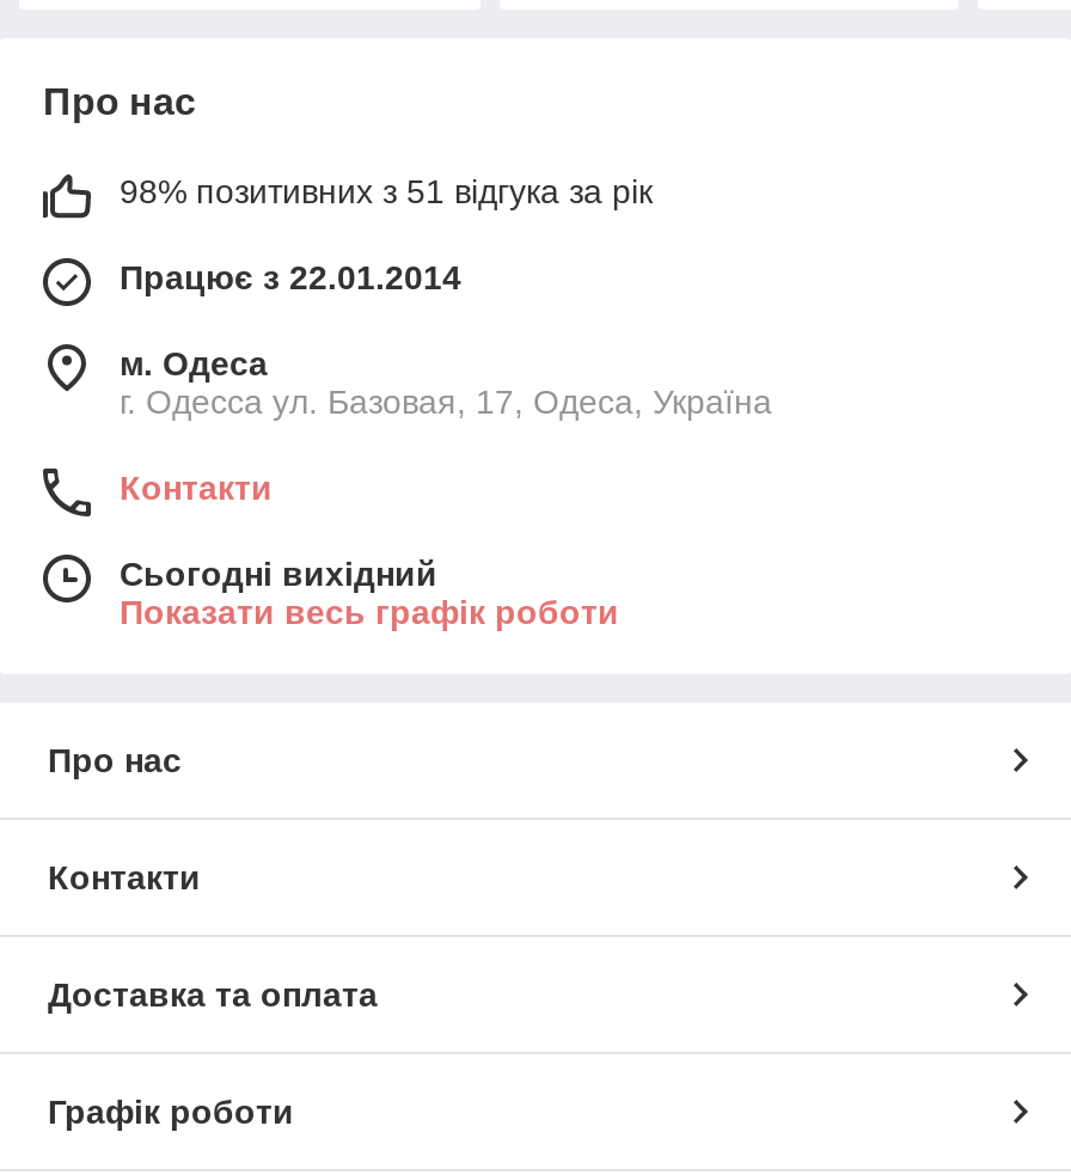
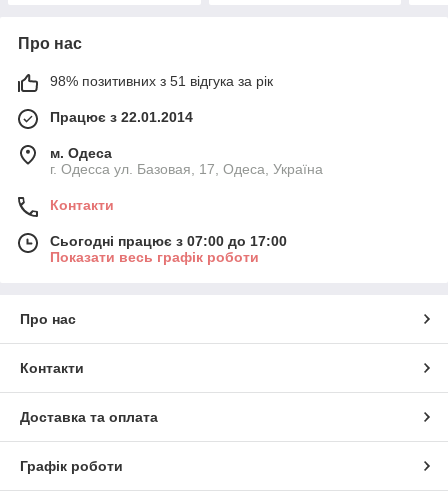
- Сьогодні вихідний
+ Сьогодні працює з 07:00 до 17:00
